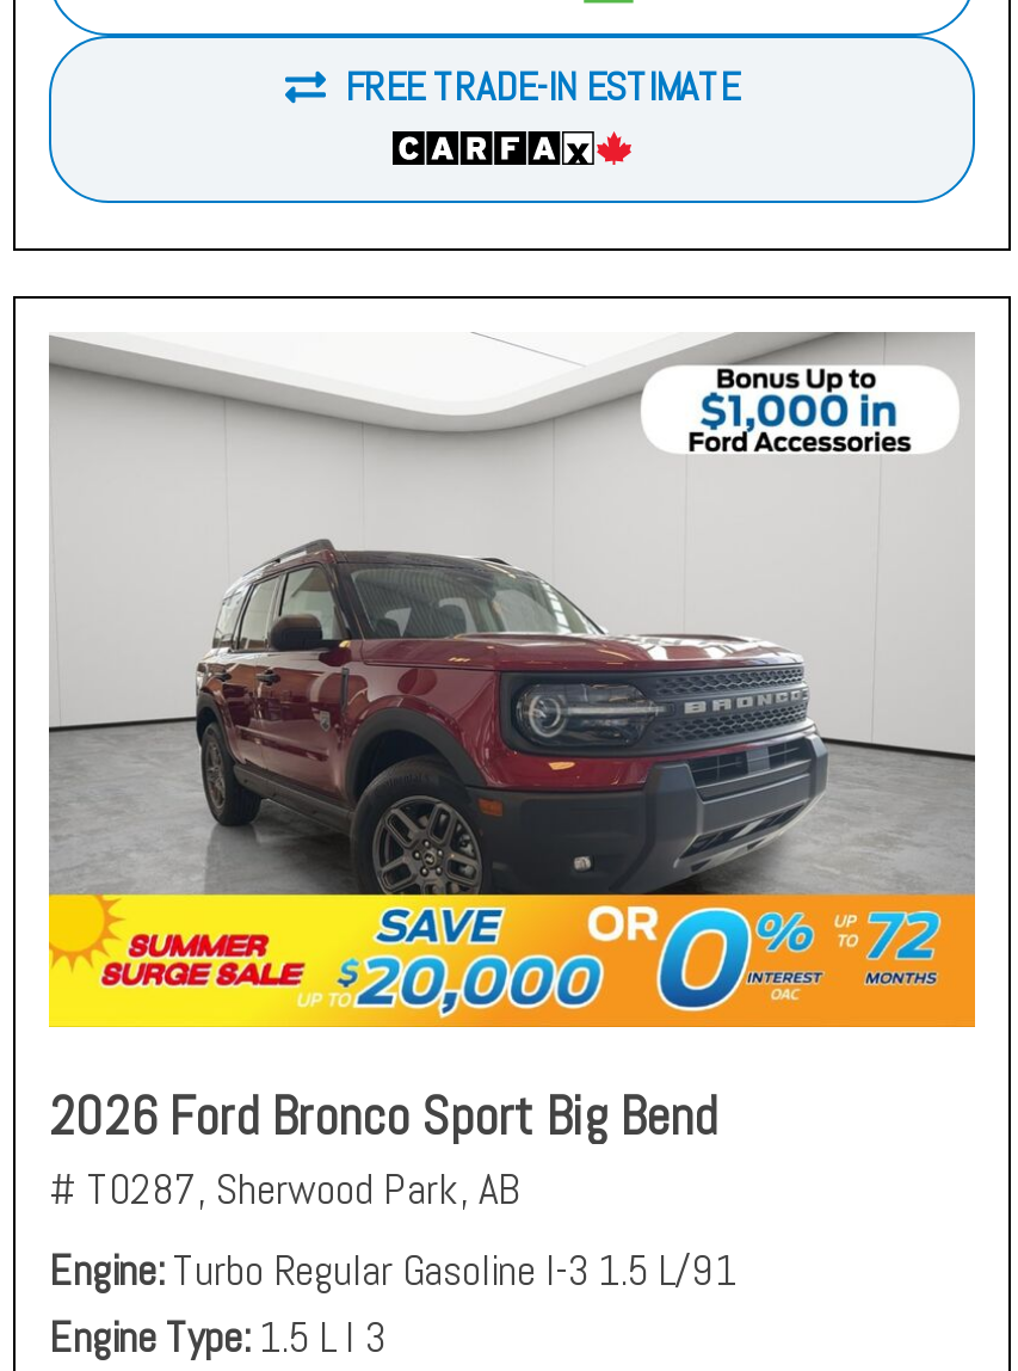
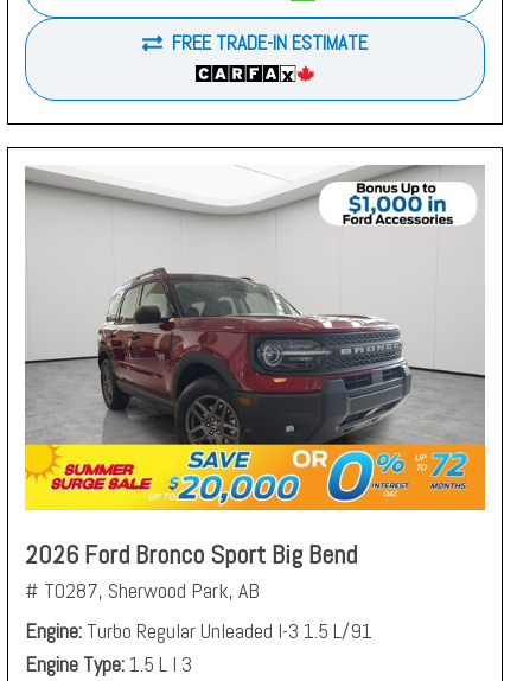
- Engine Turbo Regular Gasoline I-3 1.5 L/91
+ Engine Turbo Regular Unleaded I-3 1.5 L/91
